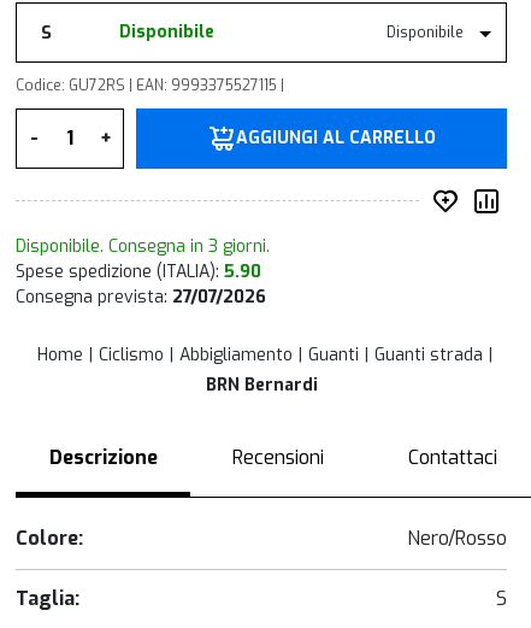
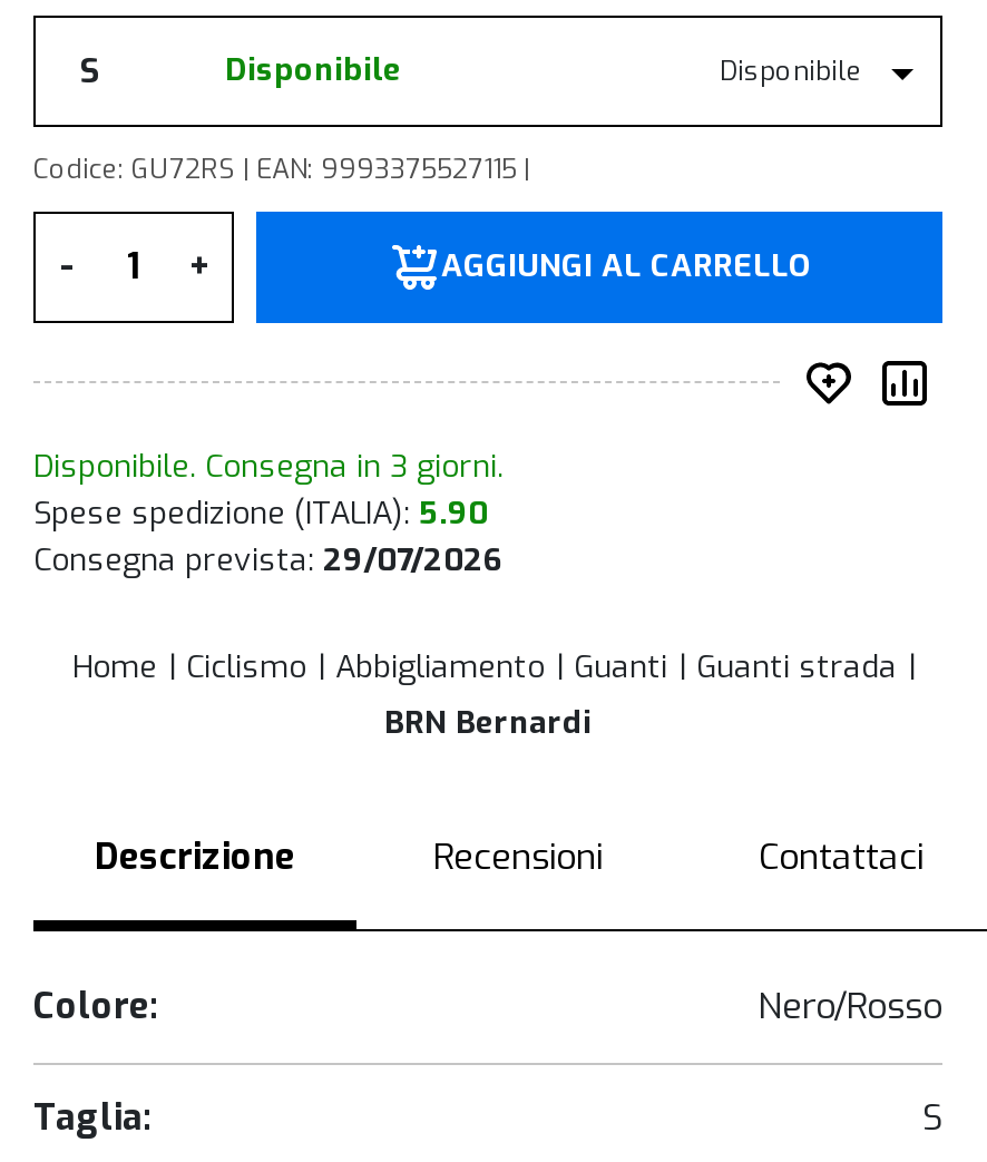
- Consegna prevista: 27/07/2026
+ Consegna prevista: 29/07/2026
